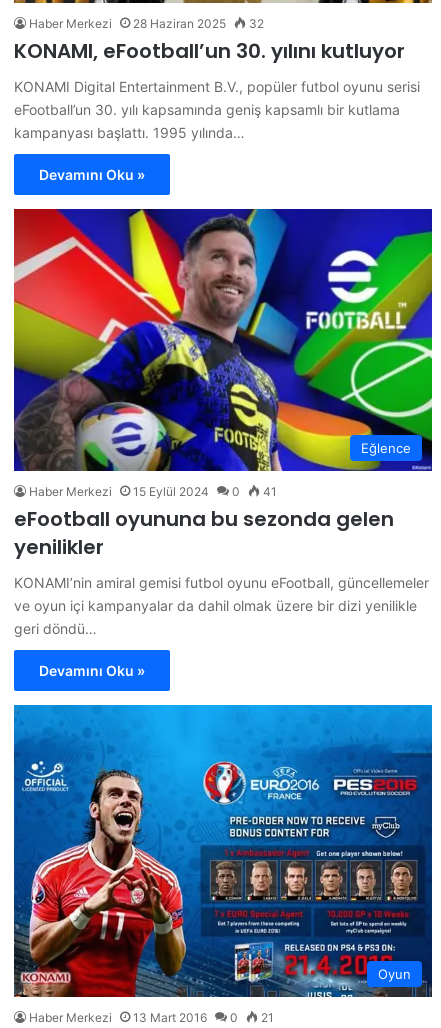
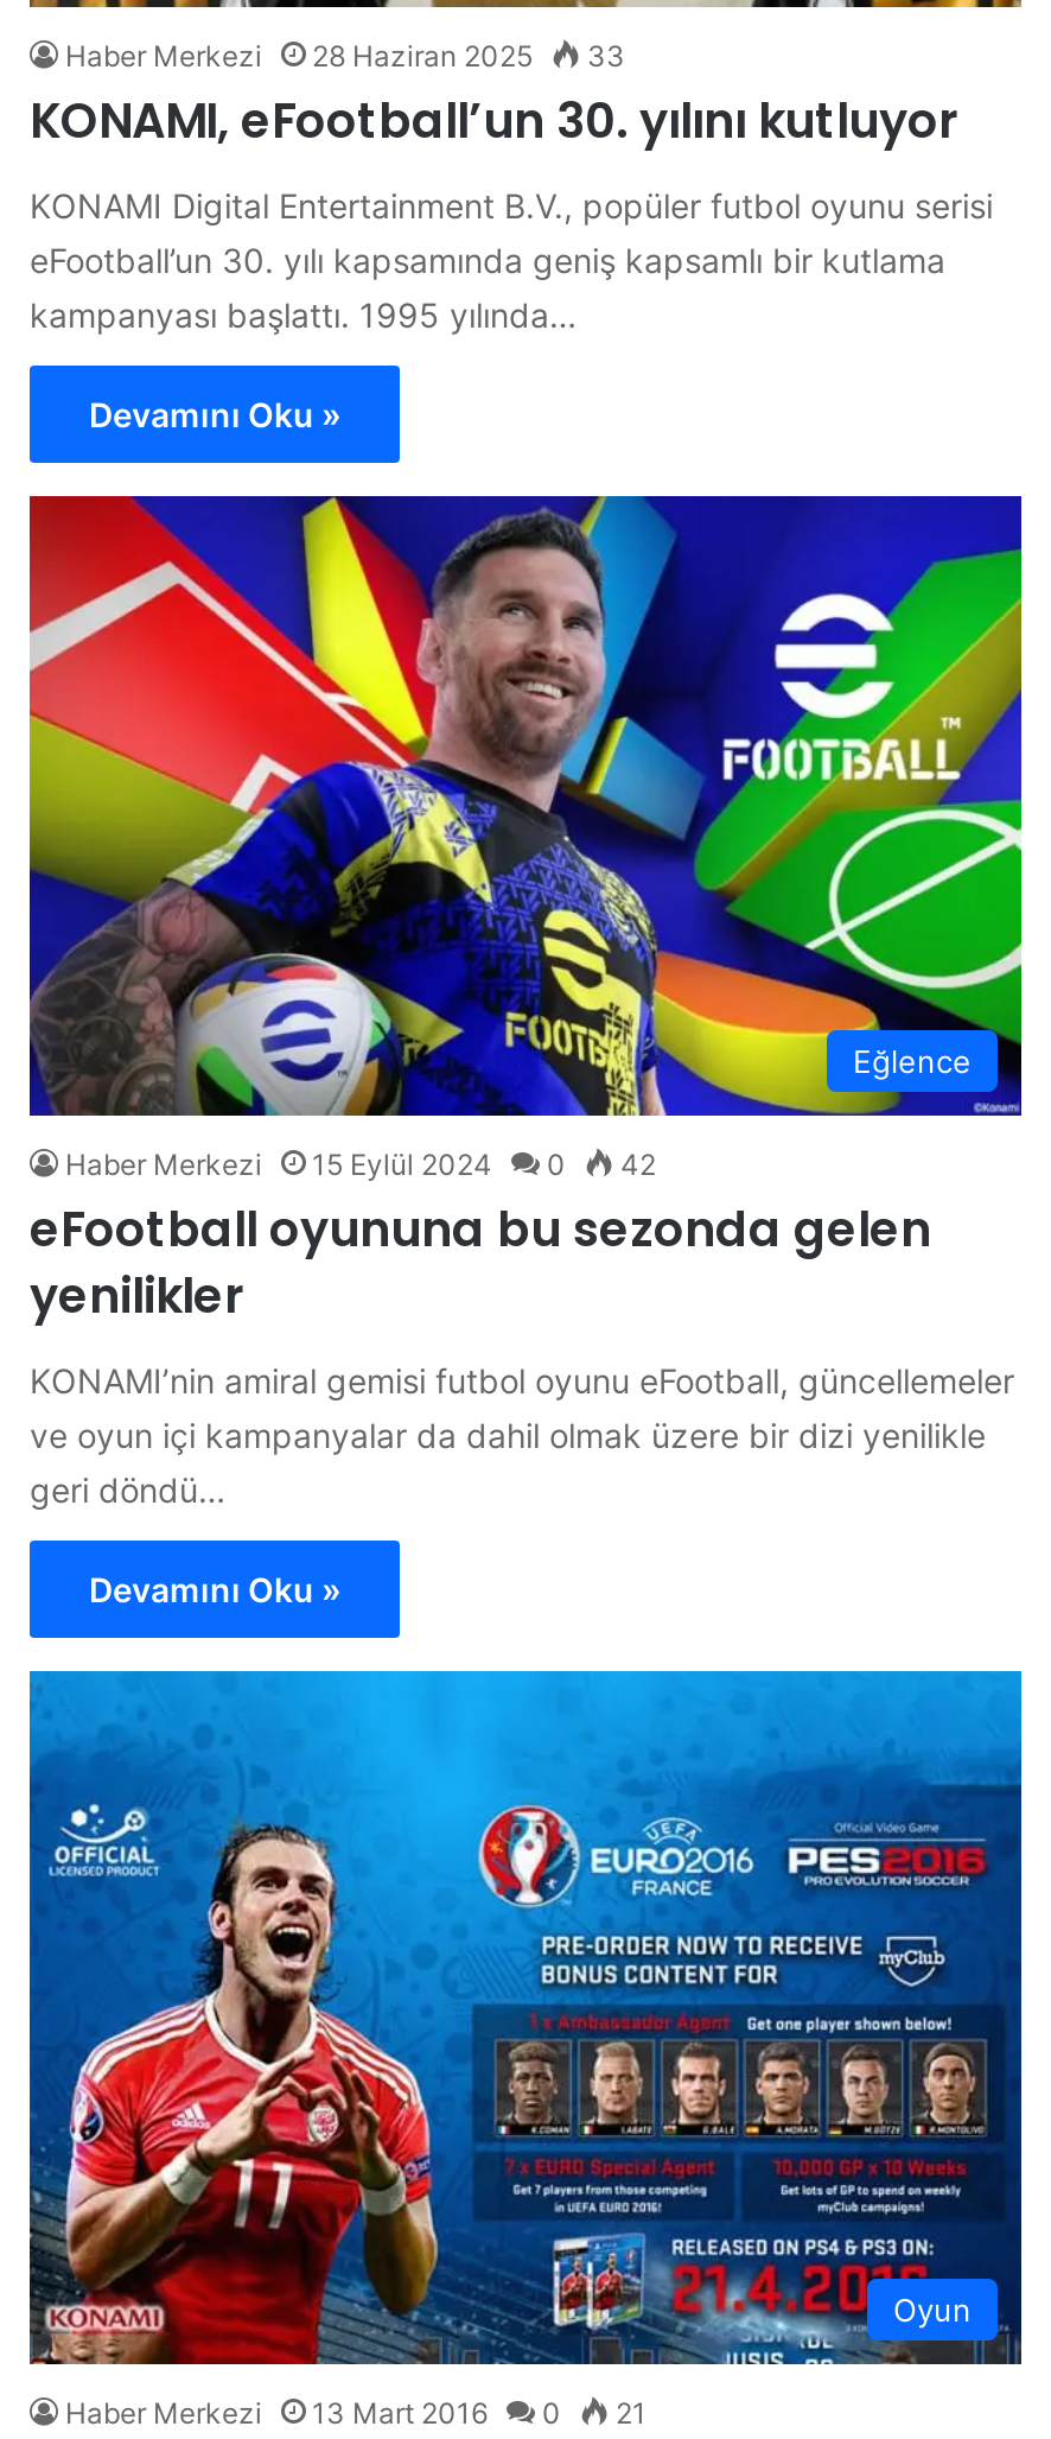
- Haber Merkezi 28 Haziran 2025 32
+ Haber Merkezi 28 Haziran 2025 33

- Haber Merkezi 15 Eylül 2024 0 41
+ Haber Merkezi 15 Eylül 2024 0 42
